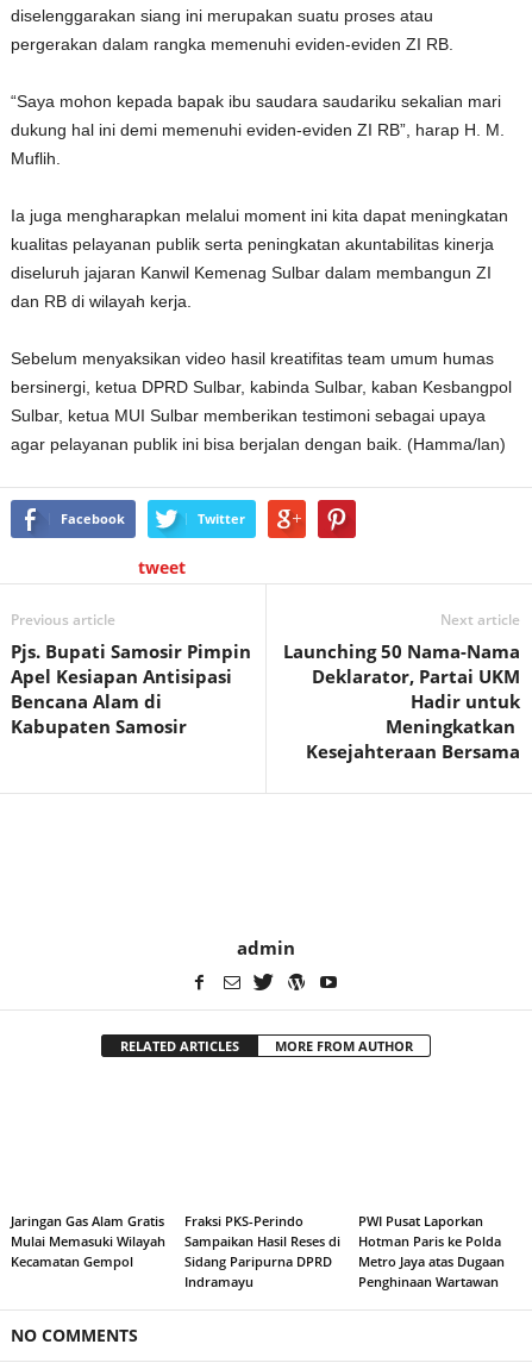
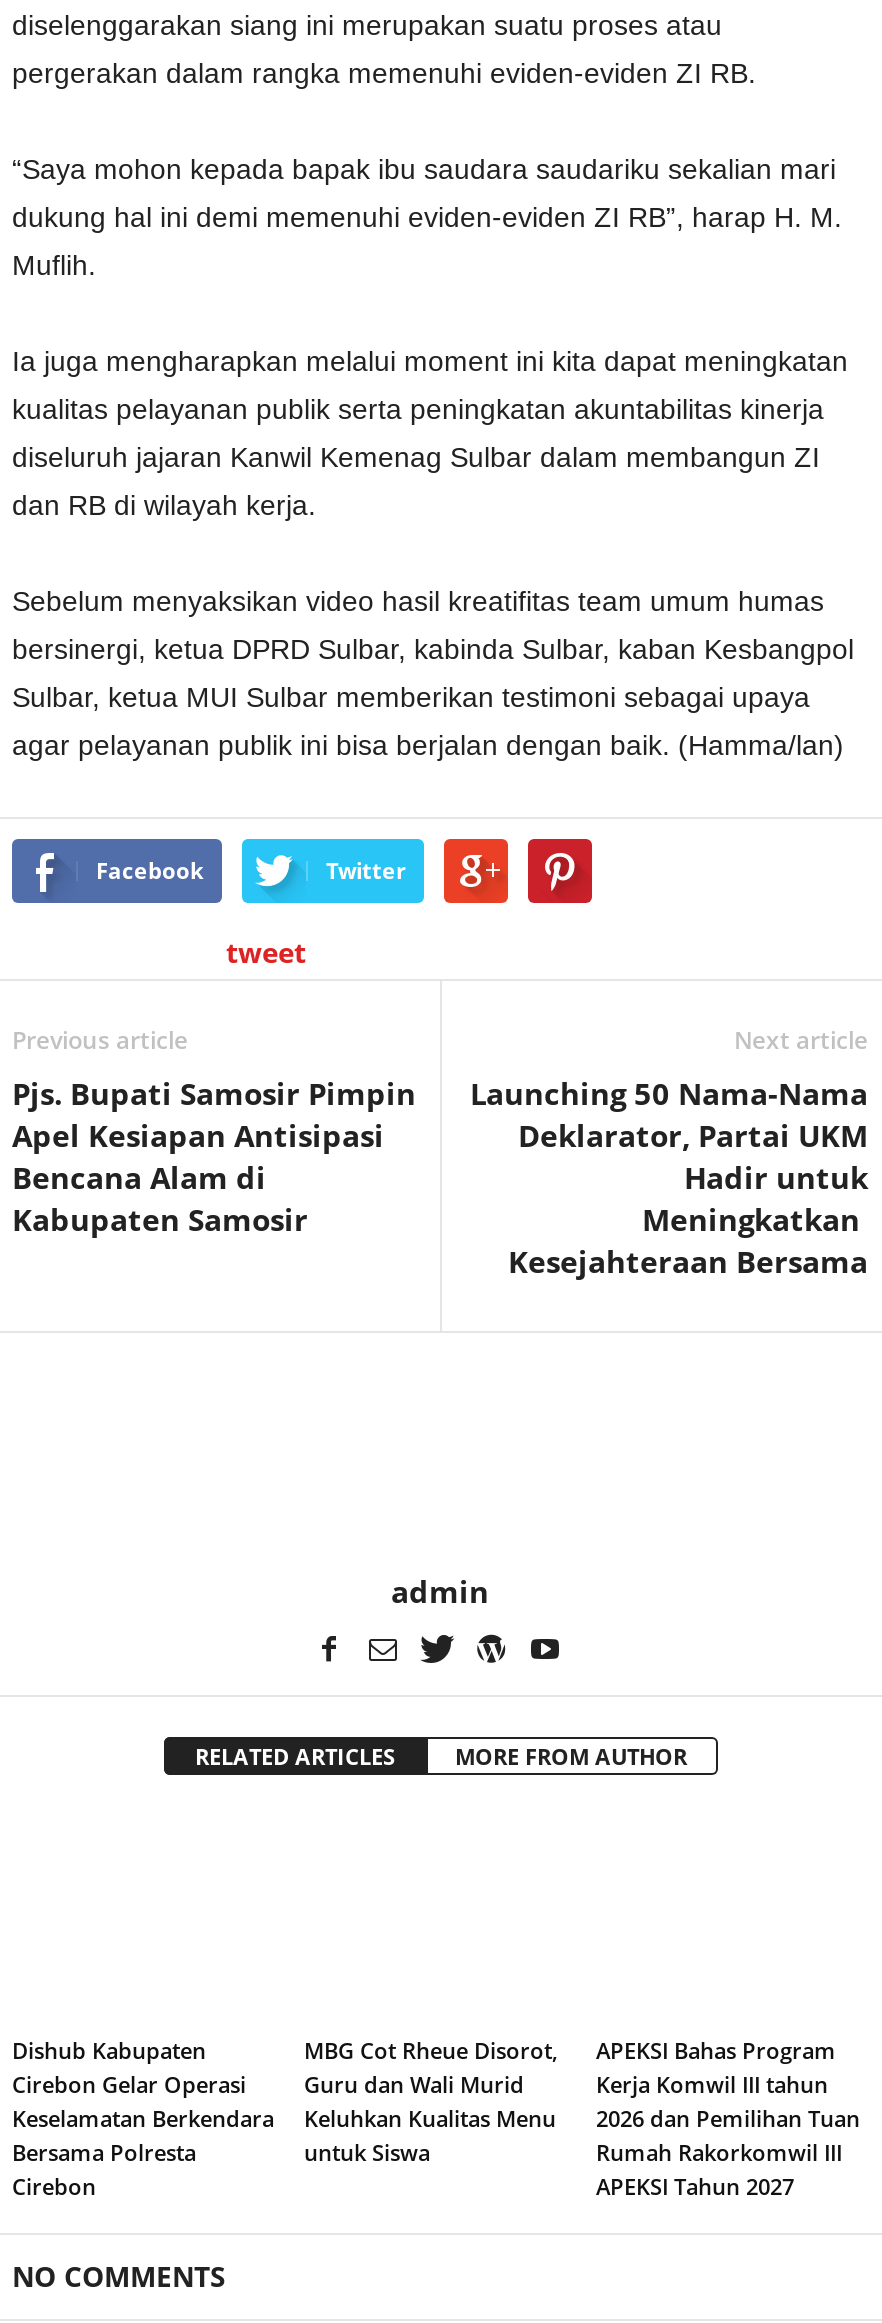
- Jaringan Gas Alam Gratis
- Mulai Memasuki Wilayah
- Kecamatan Gempol
+ Dishub Kabupaten
+ Cirebon Gelar Operasi
+ Keselamatan Berkendara
+ Bersama Polresta
+ Cirebon

- Fraksi PKS-Perindo
- Sampaikan Hasil Reses di
- Sidang Paripurna DPRD
- Indramayu
+ MBG Cot Rheue Disorot,
+ Guru dan Wali Murid
+ Keluhkan Kualitas Menu
+ untuk Siswa

- PWI Pusat Laporkan
- Hotman Paris ke Polda
- Metro Jaya atas Dugaan
- Penghinaan Wartawan
+ APEKSI Bahas Program
+ Kerja Komwil III tahun
+ 2026 dan Pemilihan Tuan
+ Rumah Rakorkomwil III
+ APEKSI Tahun 2027
